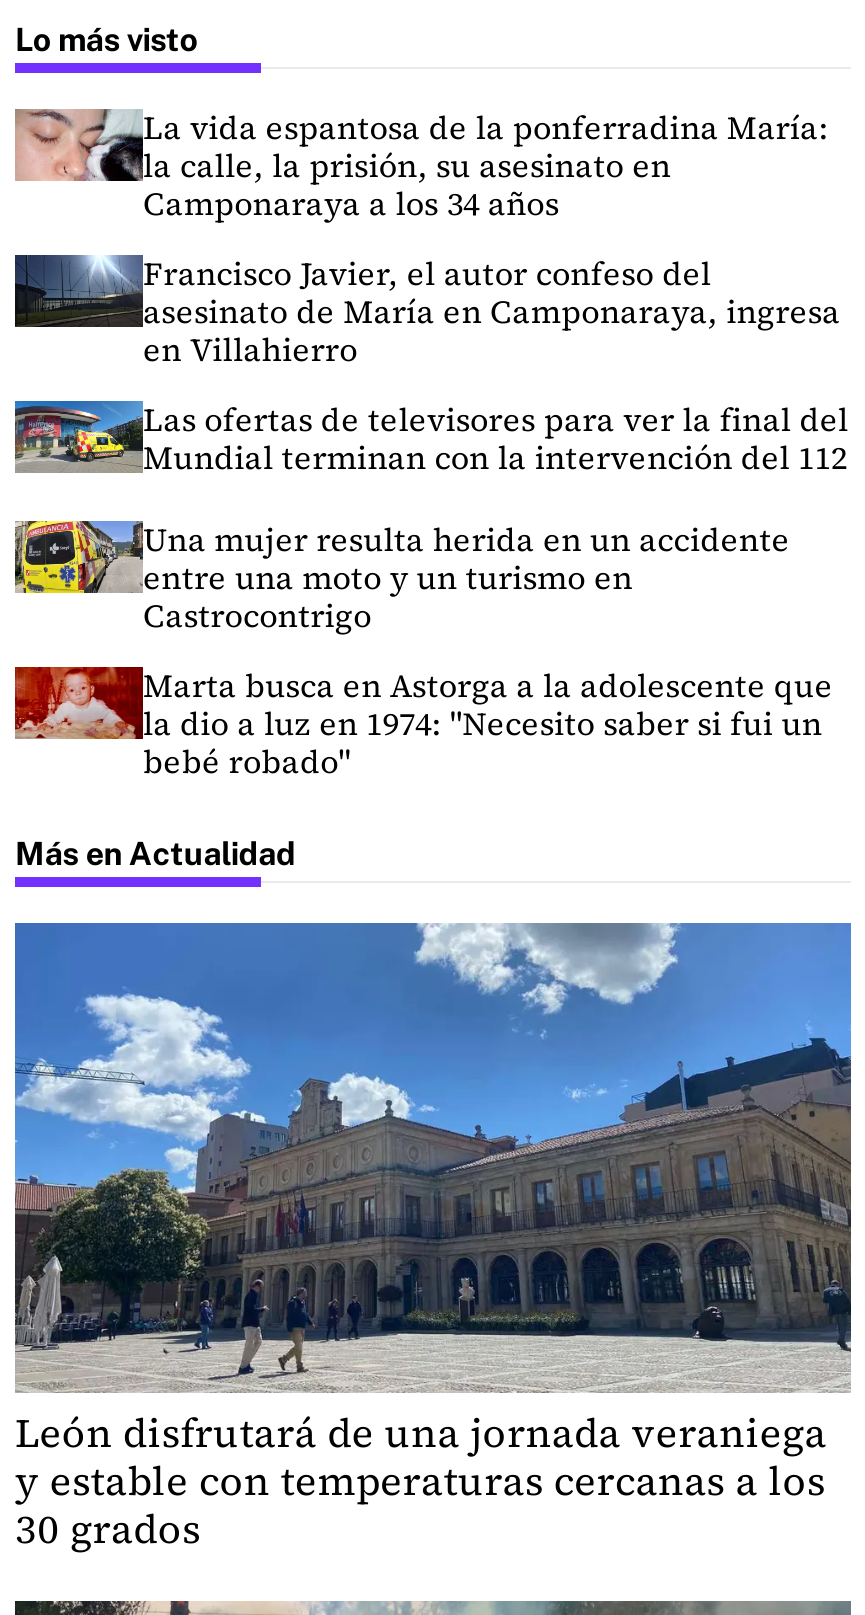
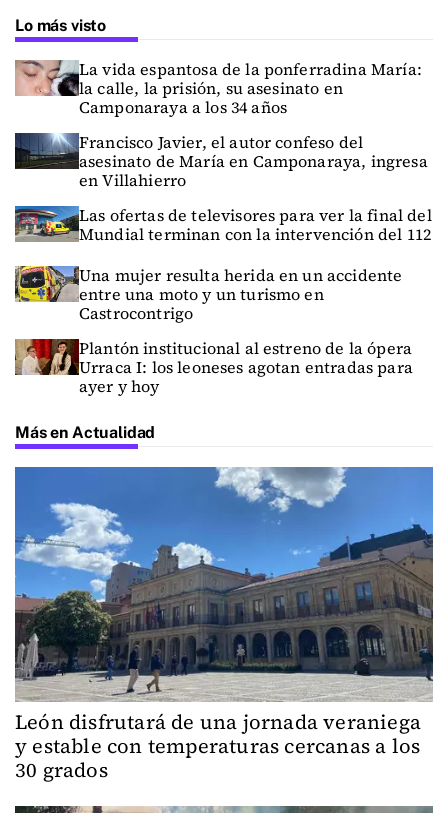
- [image]
- Marta busca en Astorga a la adolescente que
- la dio a luz en 1974: "Necesito saber si fui un
- bebé robado"
+ [image]
+ Plantón institucional al estreno de la ópera
+ Urraca I: los leoneses agotan entradas para
+ ayer y hoy
